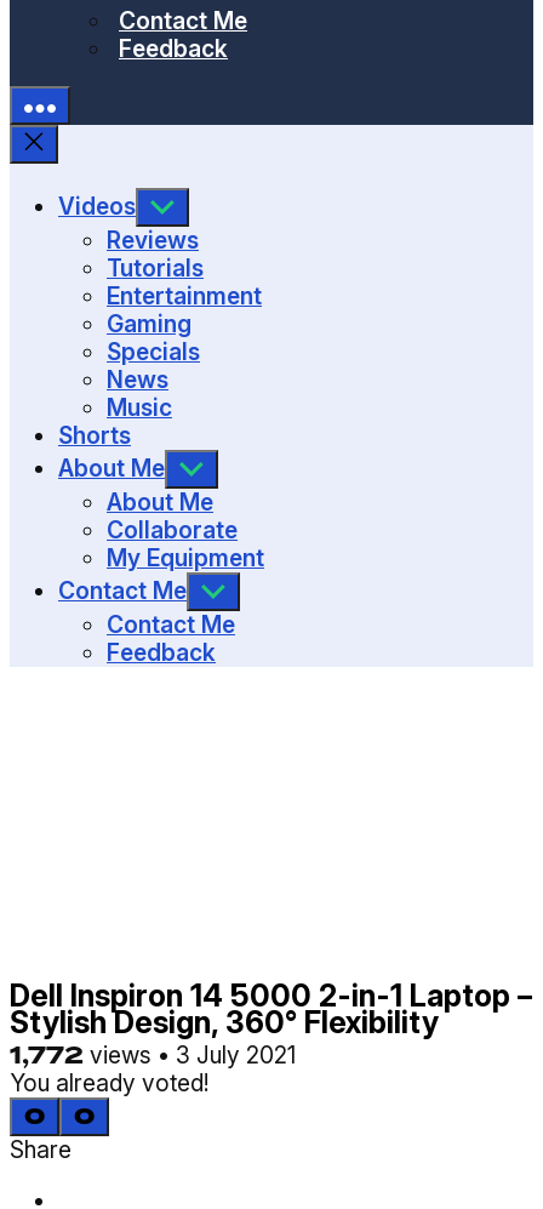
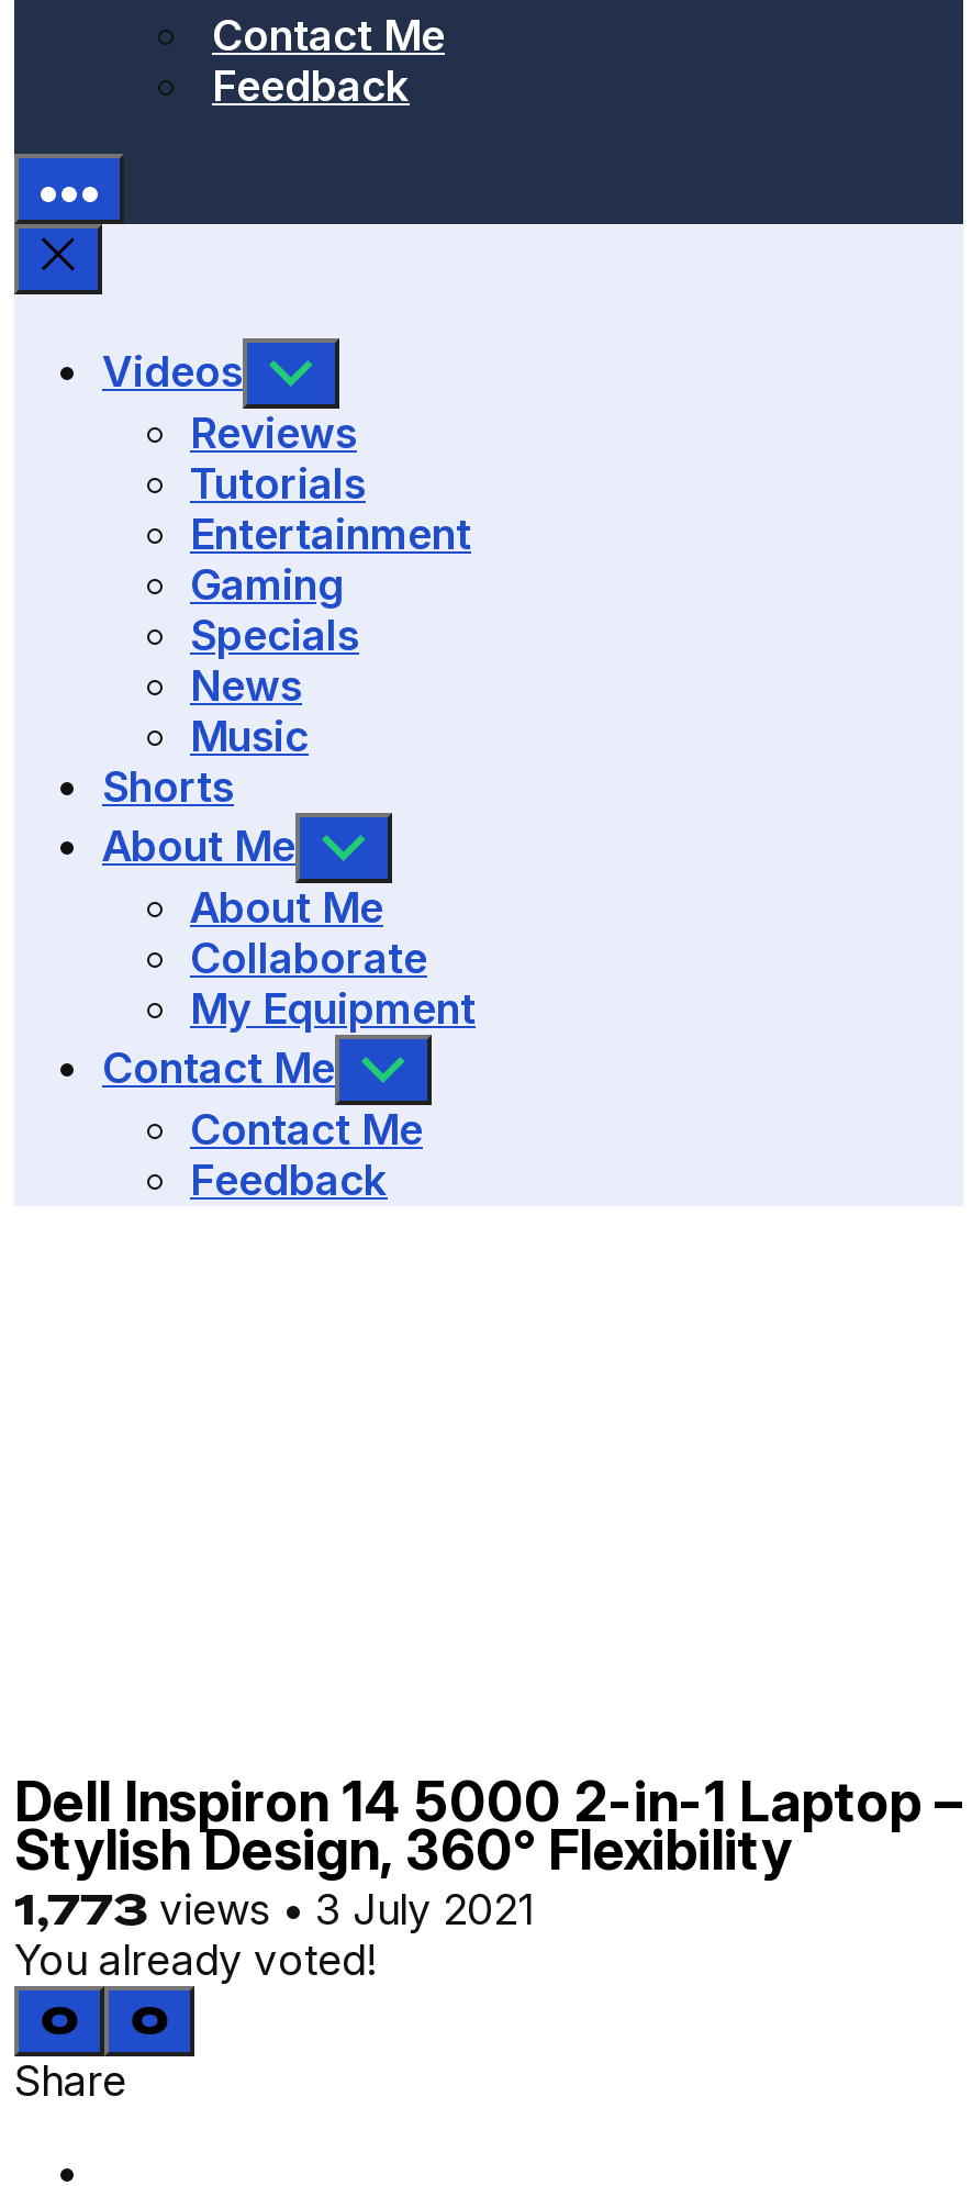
- 1,772 views • 3 July 2021
+ 1,773 views • 3 July 2021
